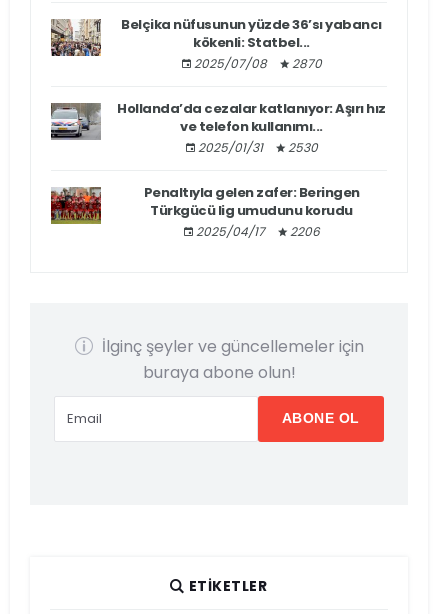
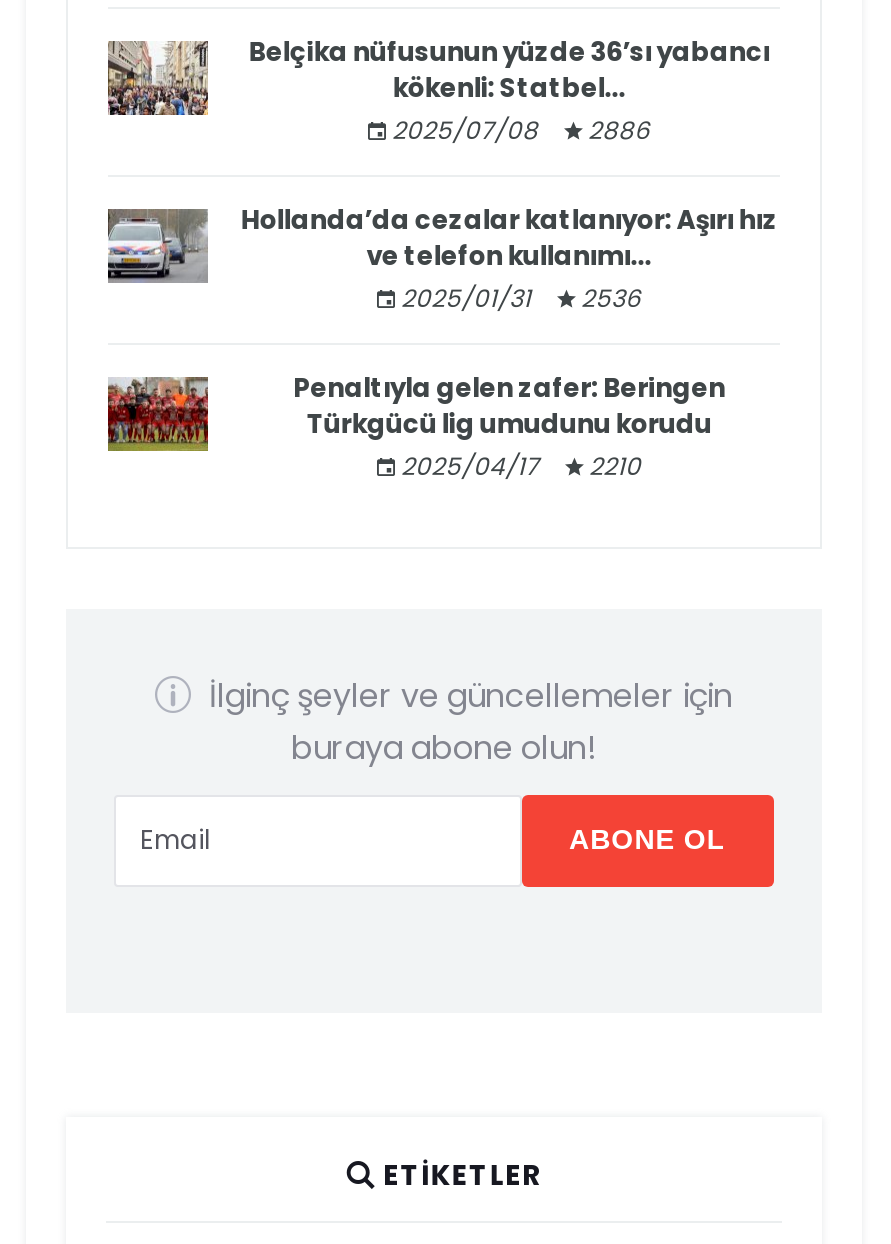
- 2870
+ 2886

- 2530
+ 2536

- 2025/04/17 2206
+ 2025/04/17 2210
